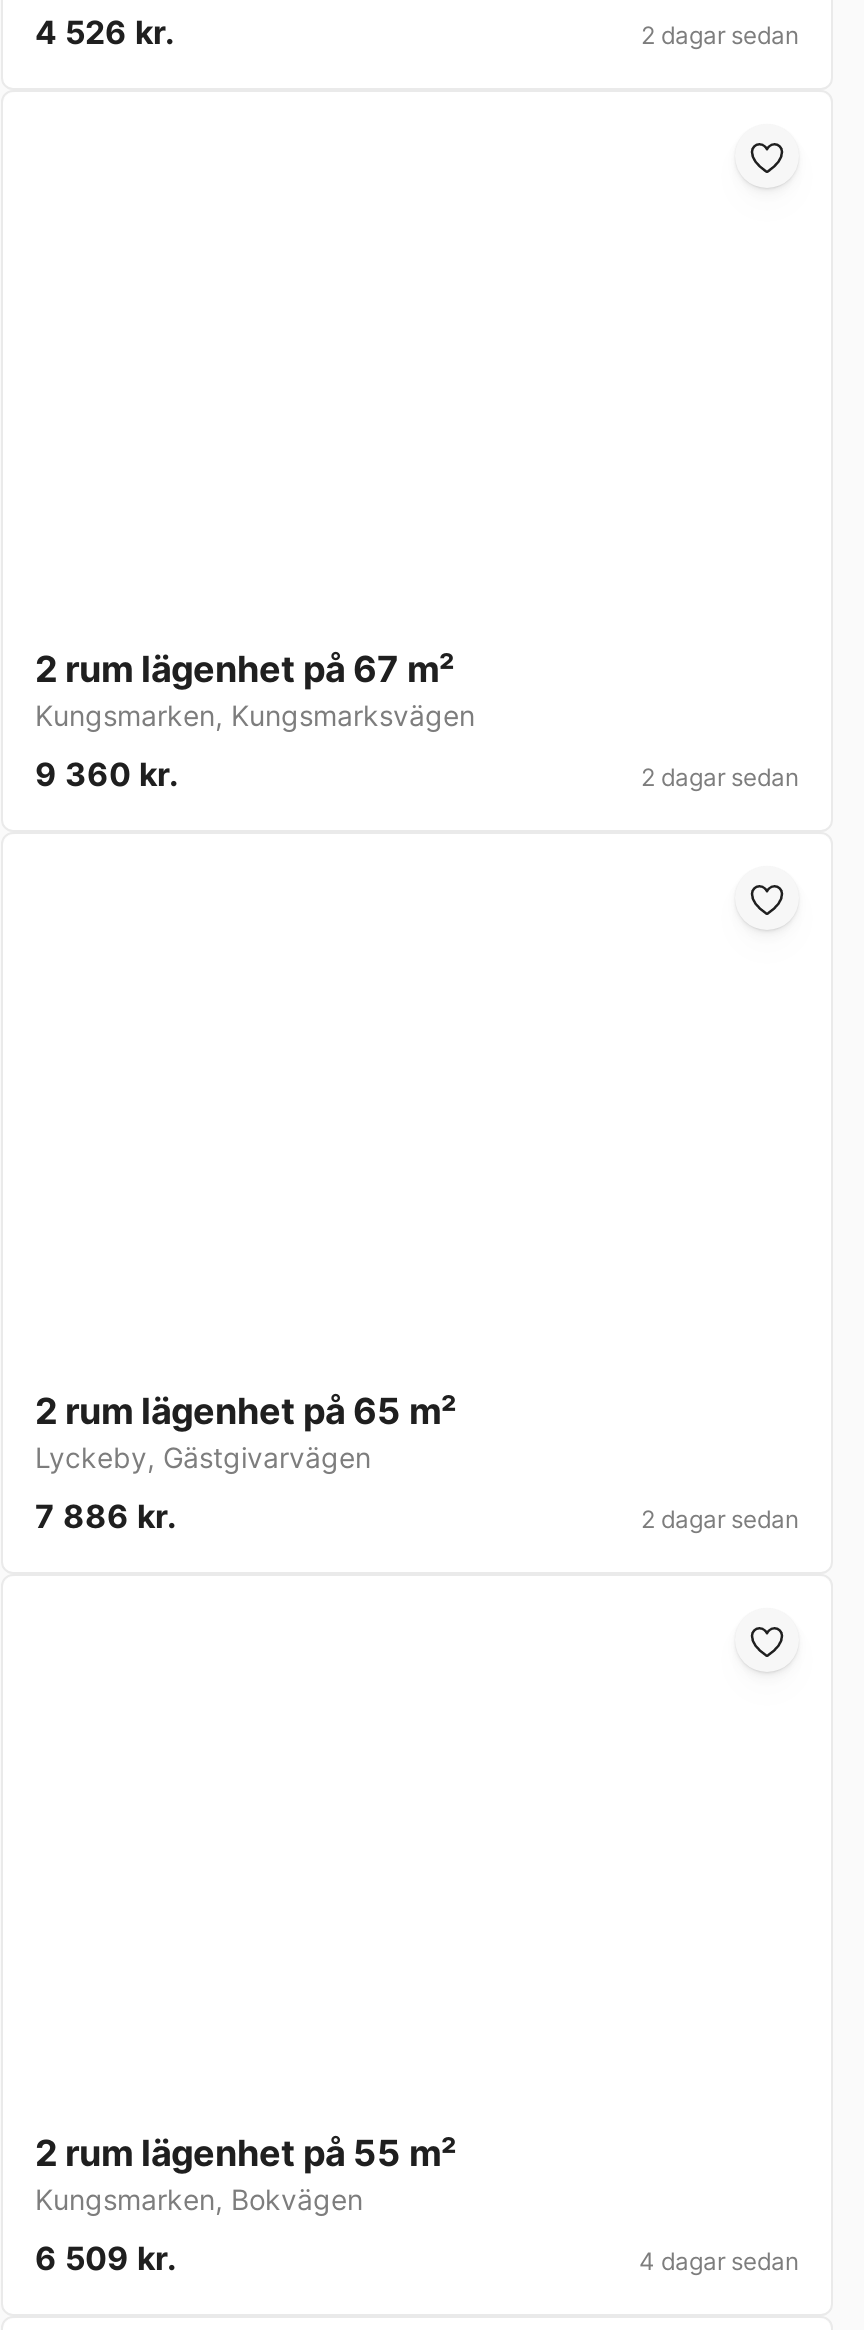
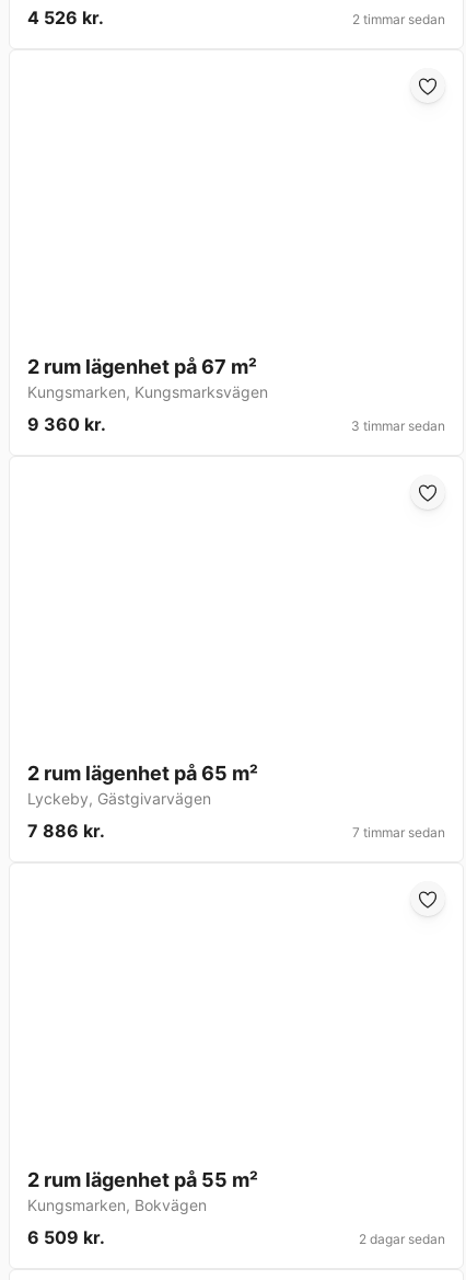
- 2 dagar sedan
+ 2 timmar sedan

- 2 dagar sedan
+ 3 timmar sedan

- 2 dagar sedan
+ 7 timmar sedan

- 4 dagar sedan
+ 2 dagar sedan
